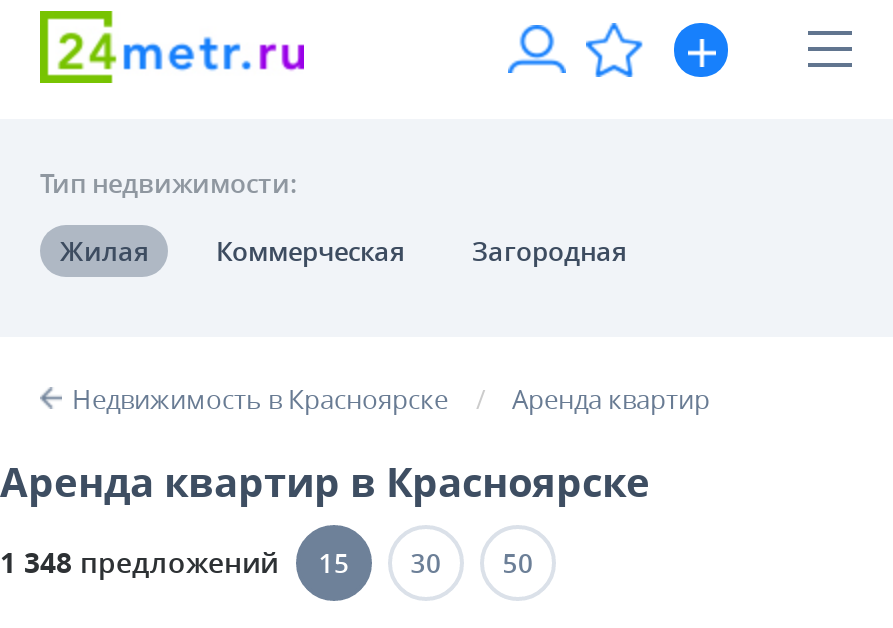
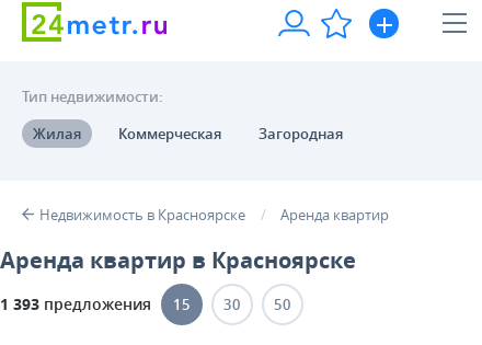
- 1 348 предложений 15 30 50
+ 1 393 предложения 15 30 50
